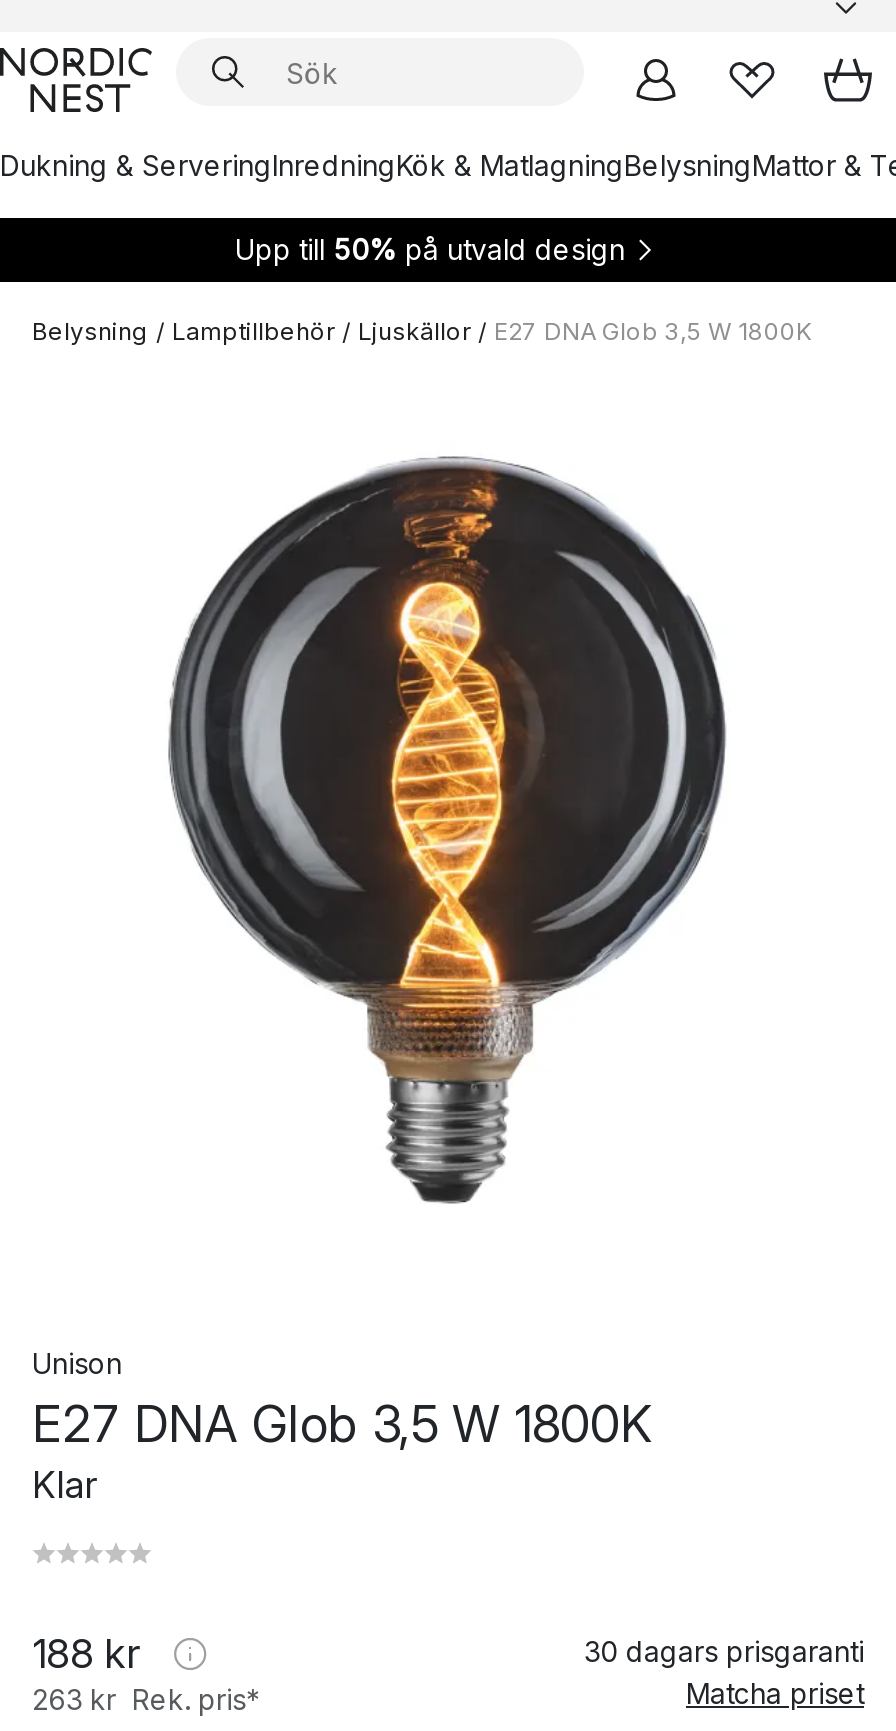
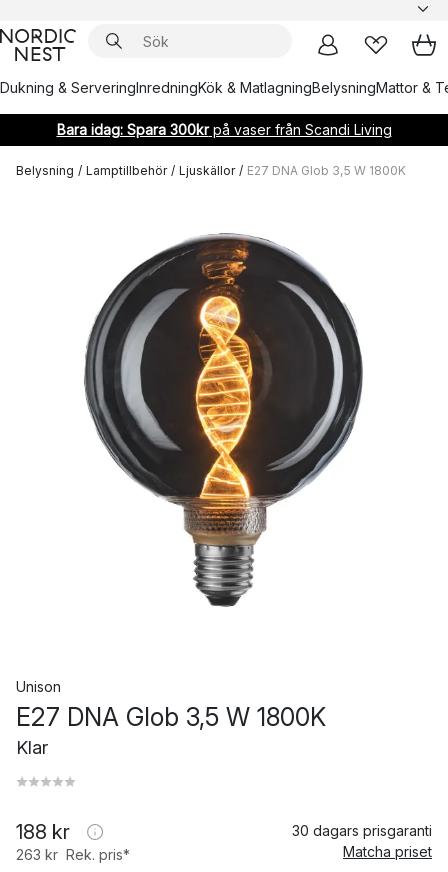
- Upp till 50% på utvald design
+ Bara idag: Spara 300kr på vaser från Scandi Living
